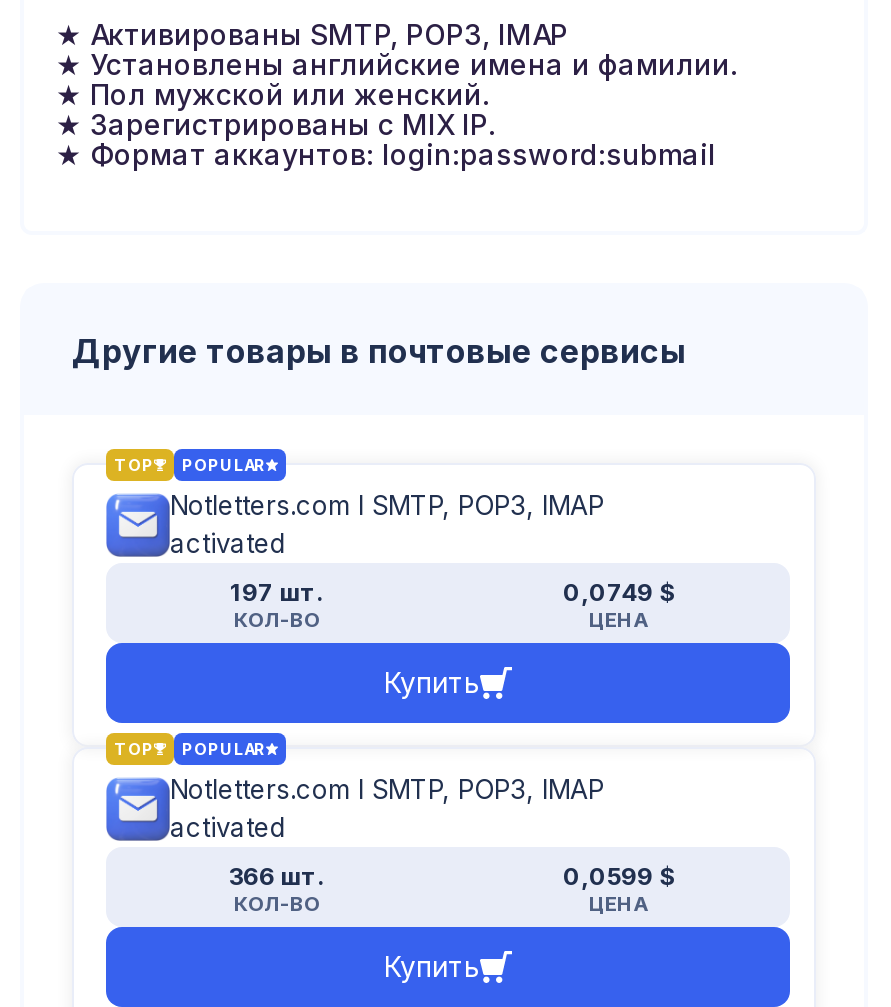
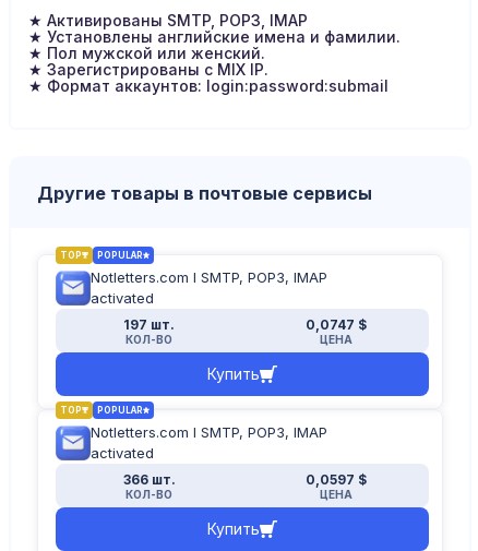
- 0,0749 $
+ 0,0747 $

- 0,0599 $
+ 0,0597 $
